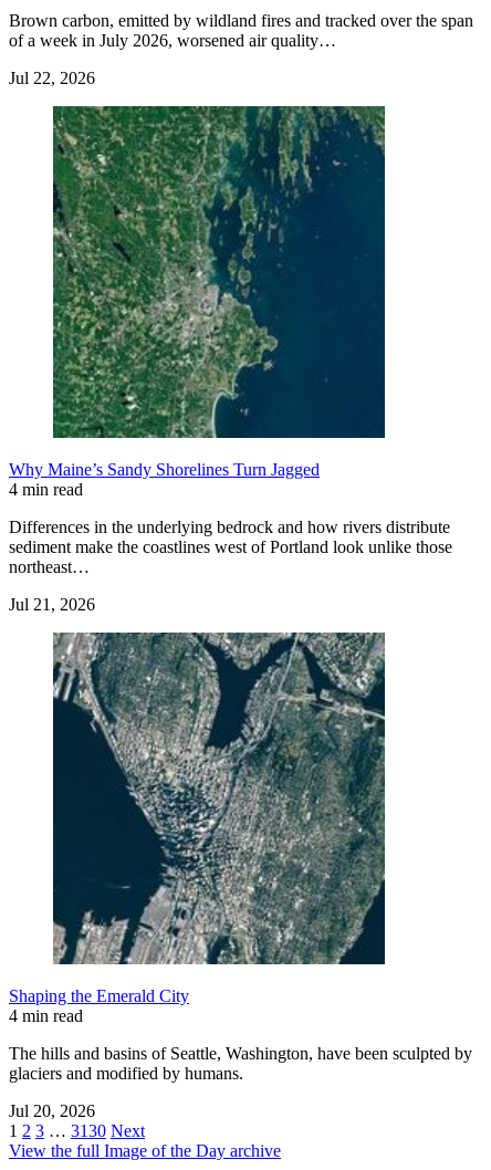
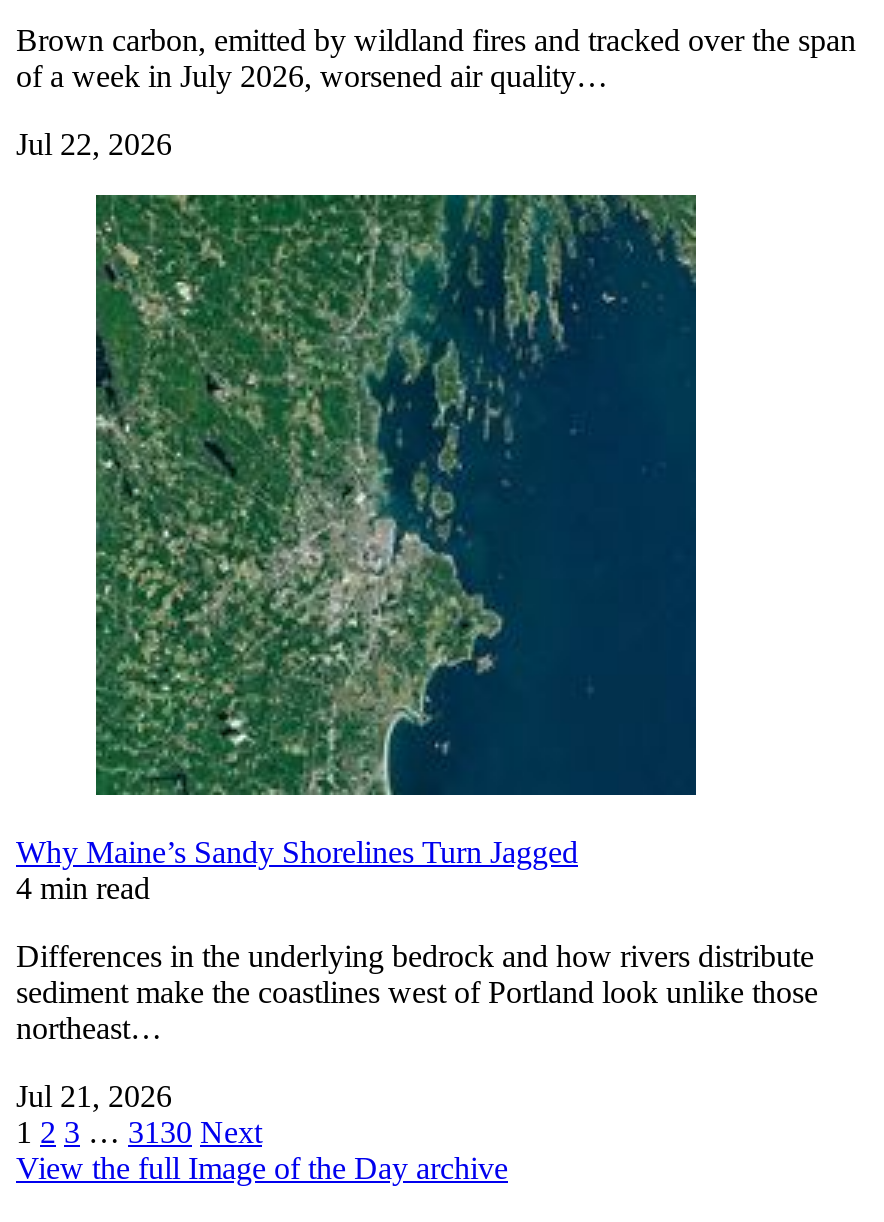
- [image]
- Shaping the Emerald City
- 4 min read
- The hills and basins of Seattle, Washington, have been sculpted by
- glaciers and modified by humans.
- Jul 20, 2026
